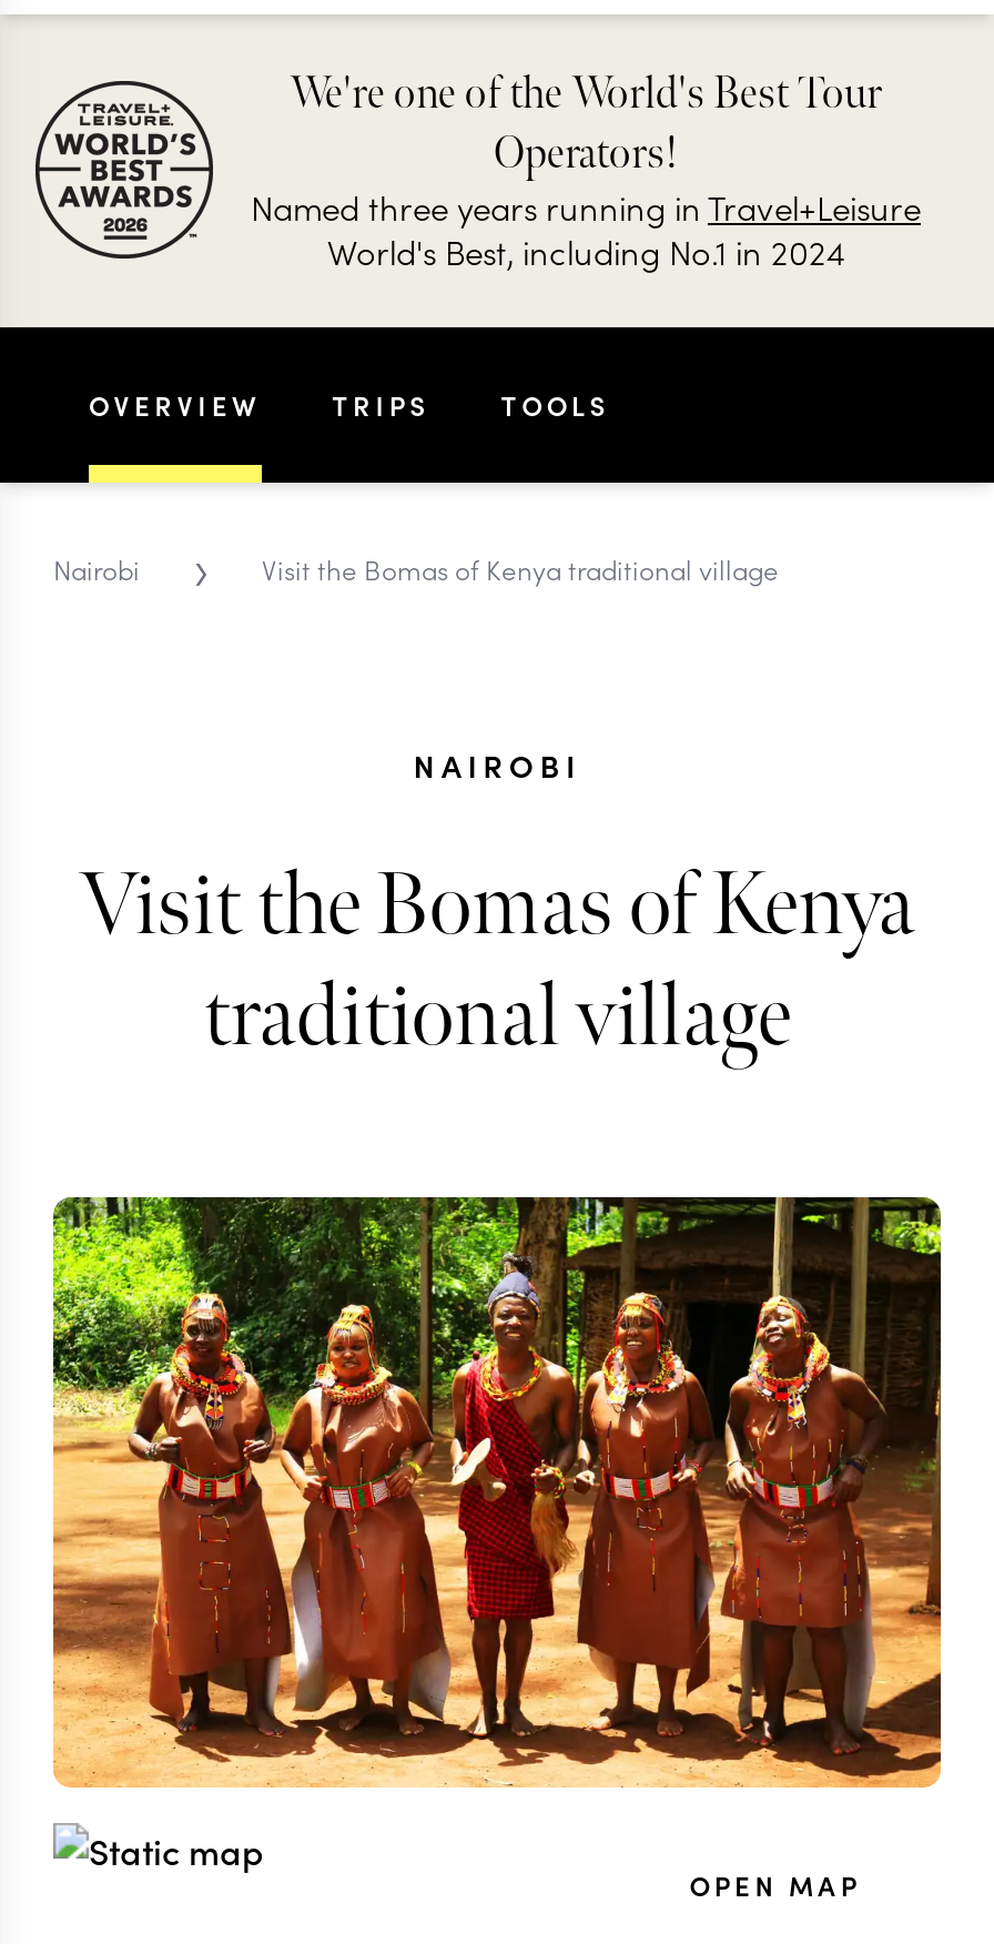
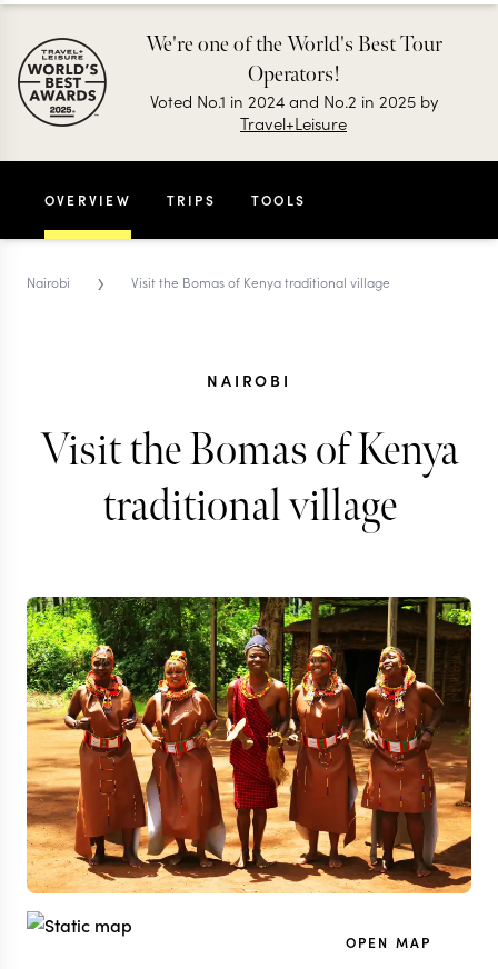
- Named three years running in Travel+Leisure
- World's Best, including No.1 in 2024
+ Voted No.1 in 2024 and No.2 in 2025 by
+ Travel+Leisure
